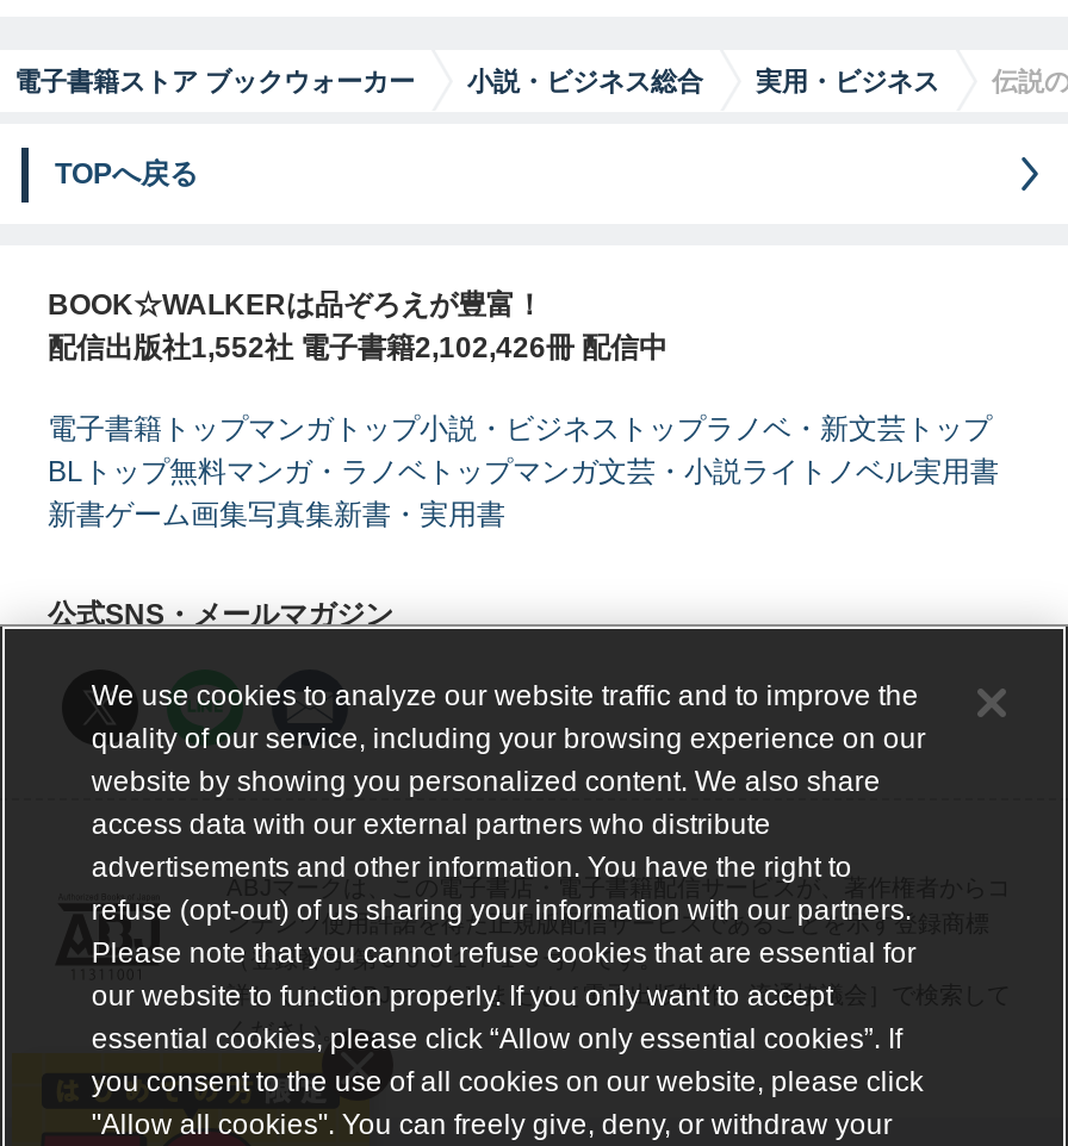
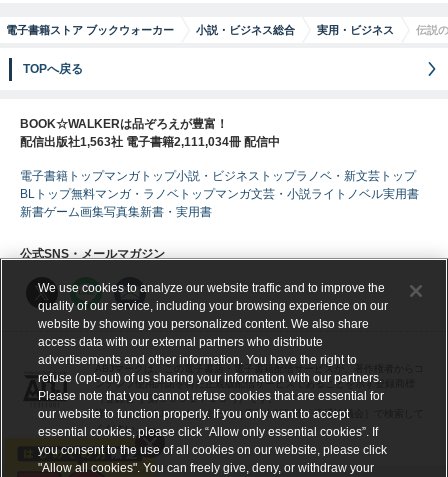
- 配信出版社1,552社 電子書籍2,102,426冊 配信中
+ 配信出版社1,563社 電子書籍2,111,034冊 配信中
